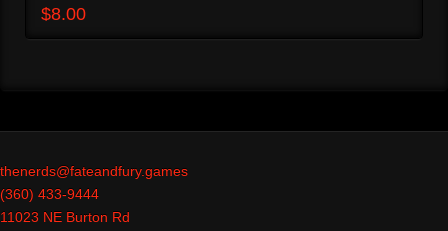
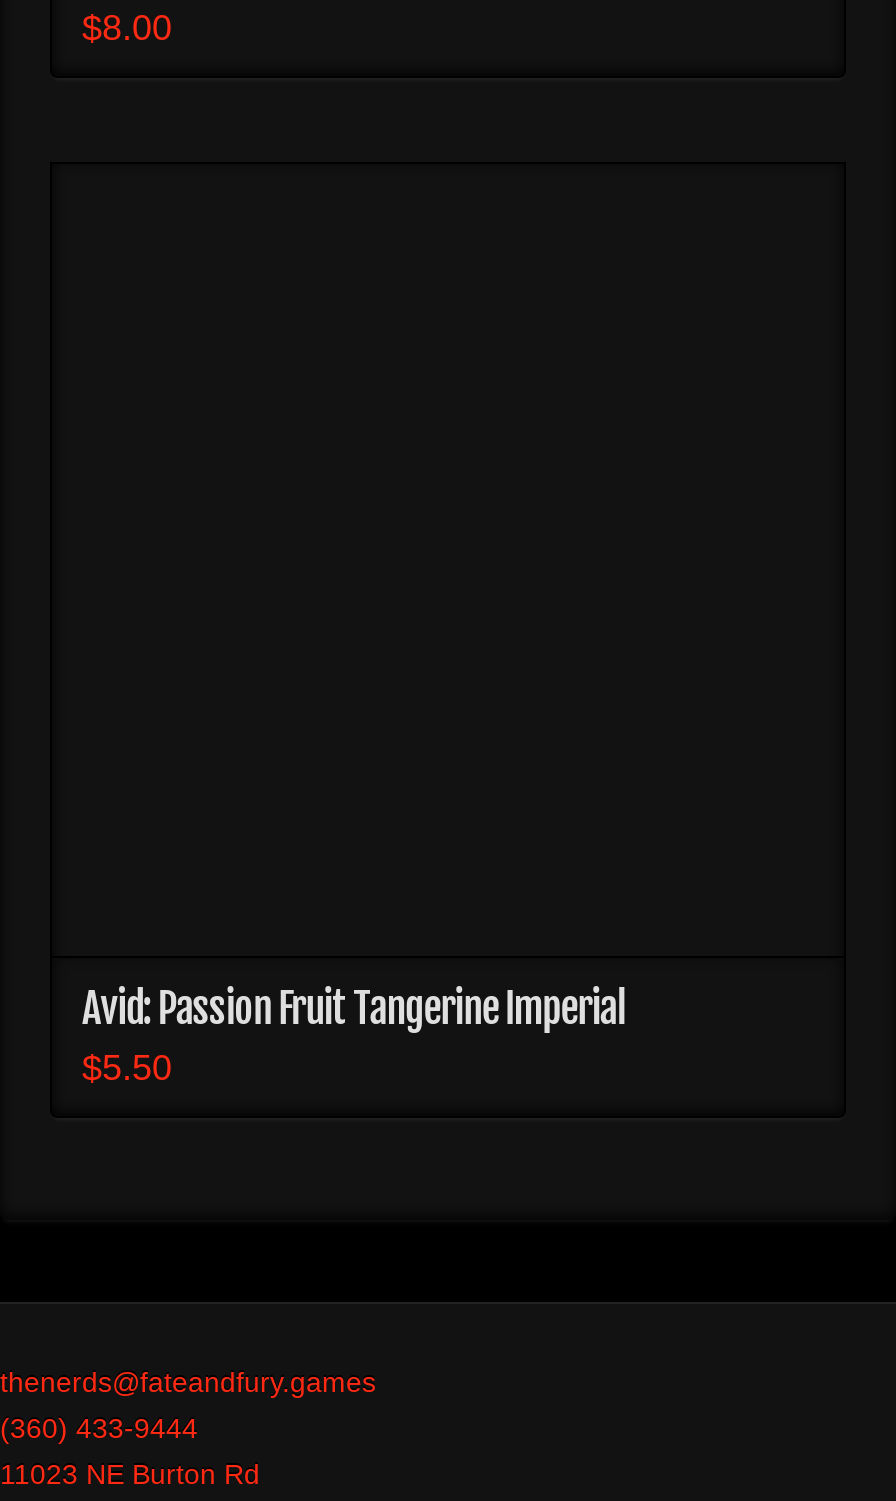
+ Avid: Passion Fruit Tangerine Imperial
+ $5.50
